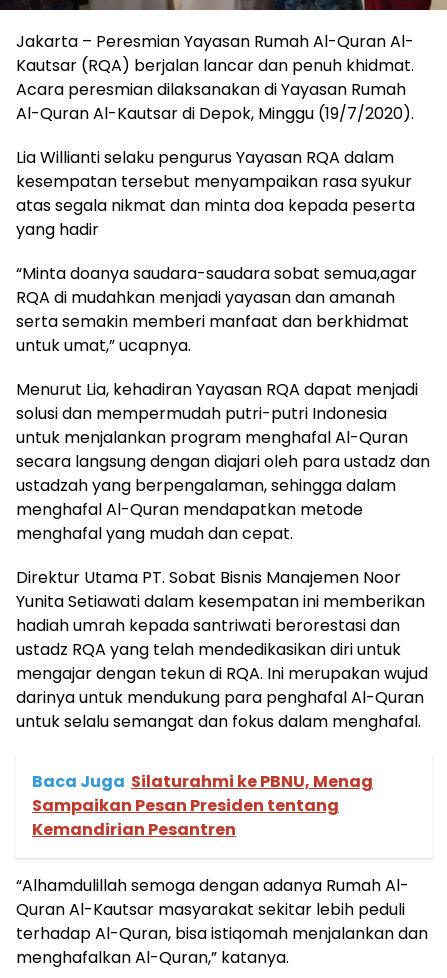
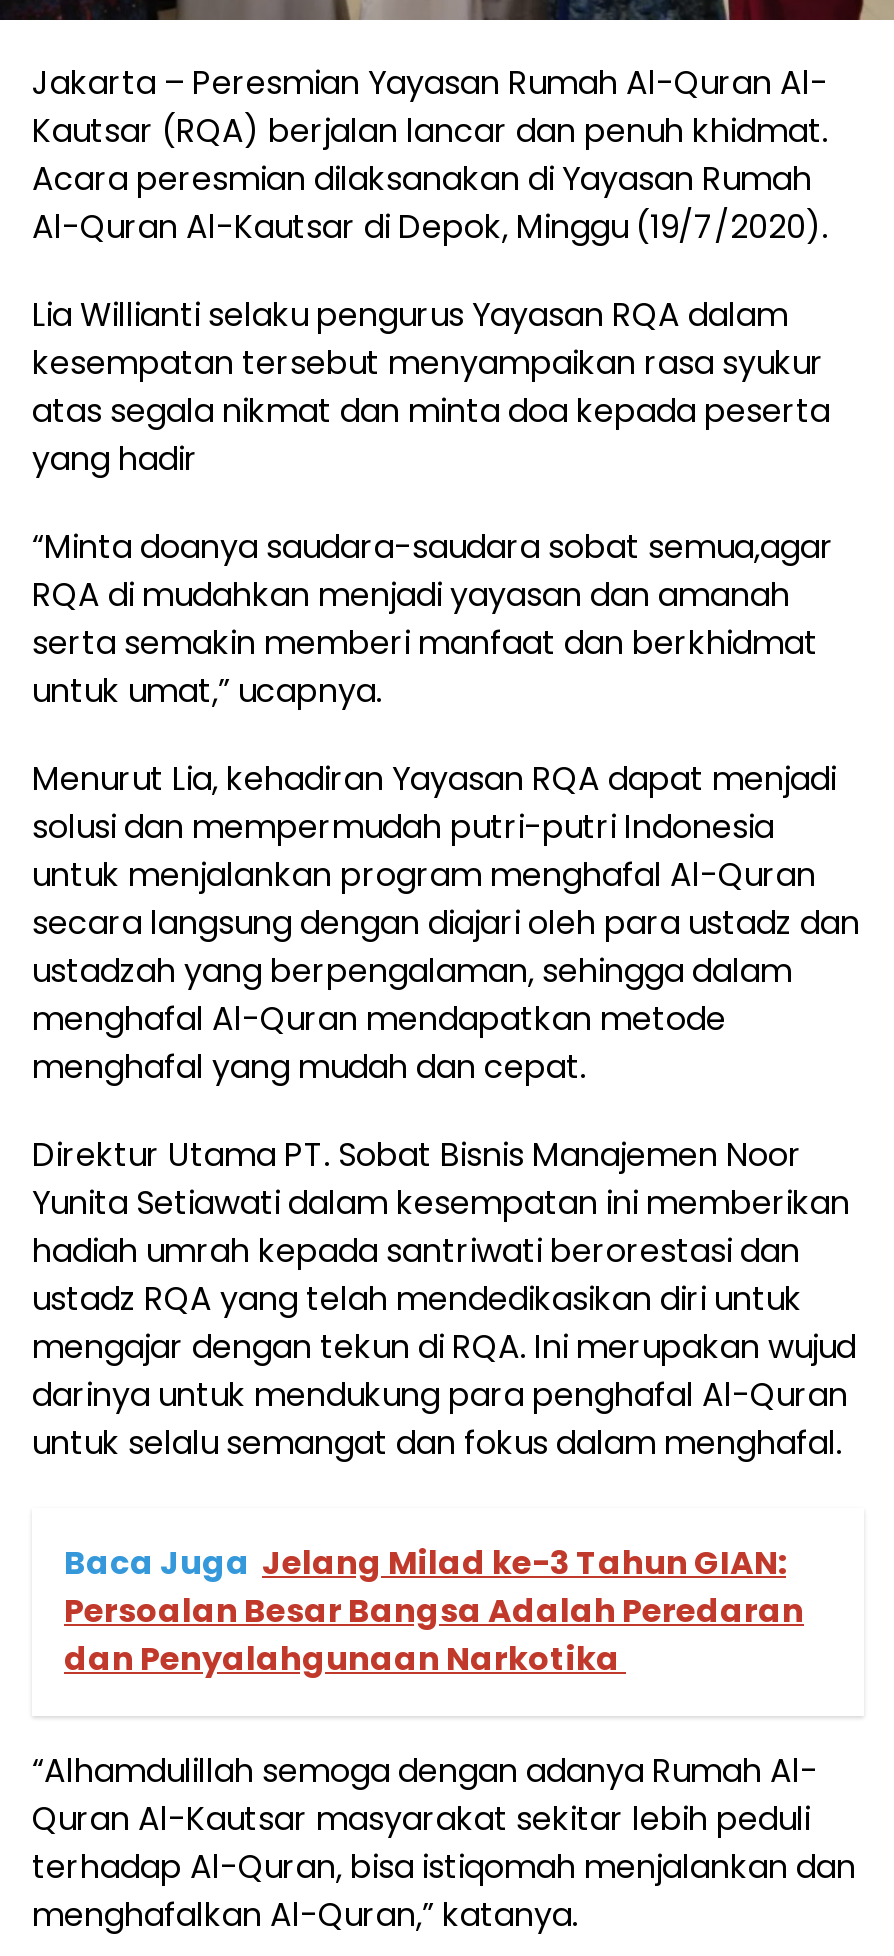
- Baca Juga Silaturahmi ke PBNU, Menag
- Sampaikan Pesan Presiden tentang
- Kemandirian Pesantren
+ Baca Juga Jelang Milad ke-3 Tahun GIAN:
+ Persoalan Besar Bangsa Adalah Peredaran
+ dan Penyalahgunaan Narkotika
